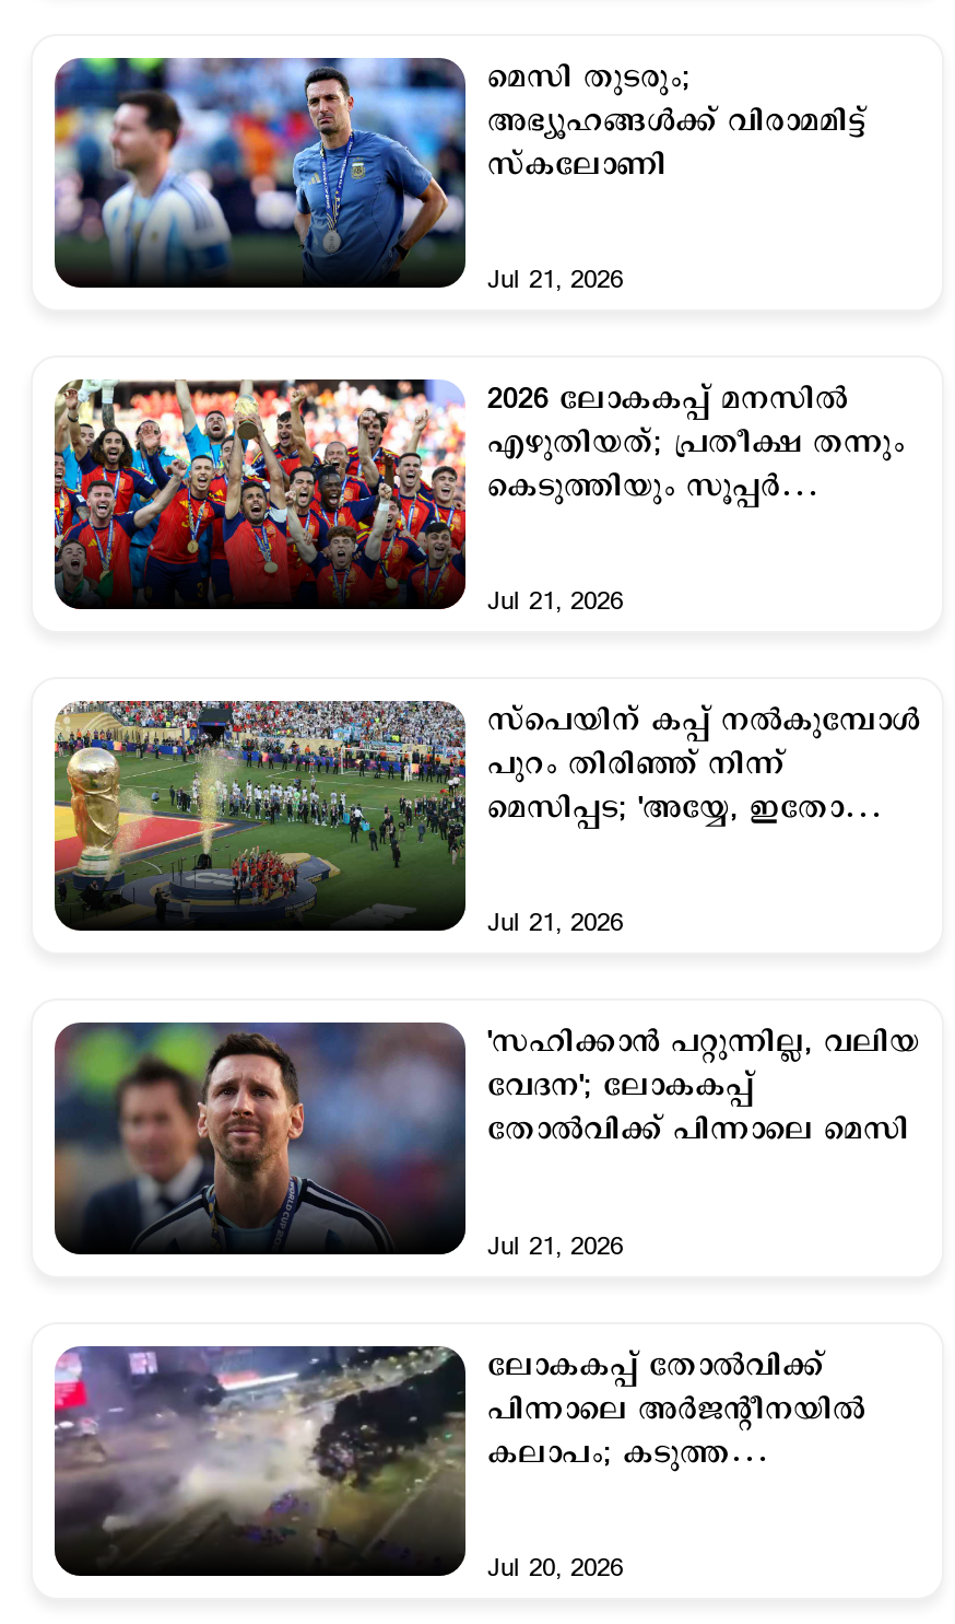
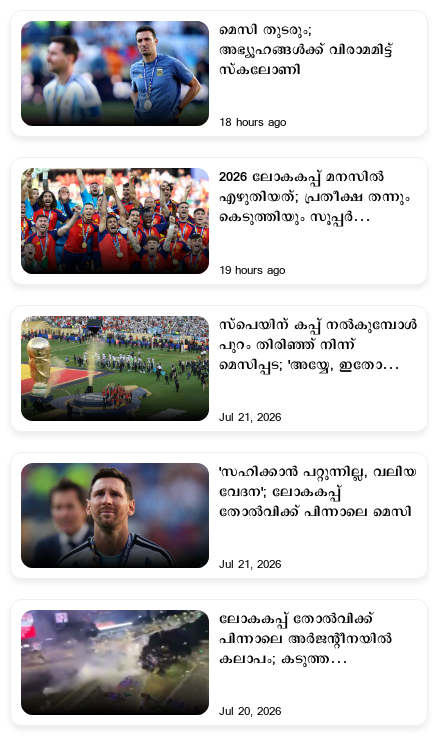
- Jul 21, 2026
+ 18 hours ago

- Jul 21, 2026
+ 19 hours ago
